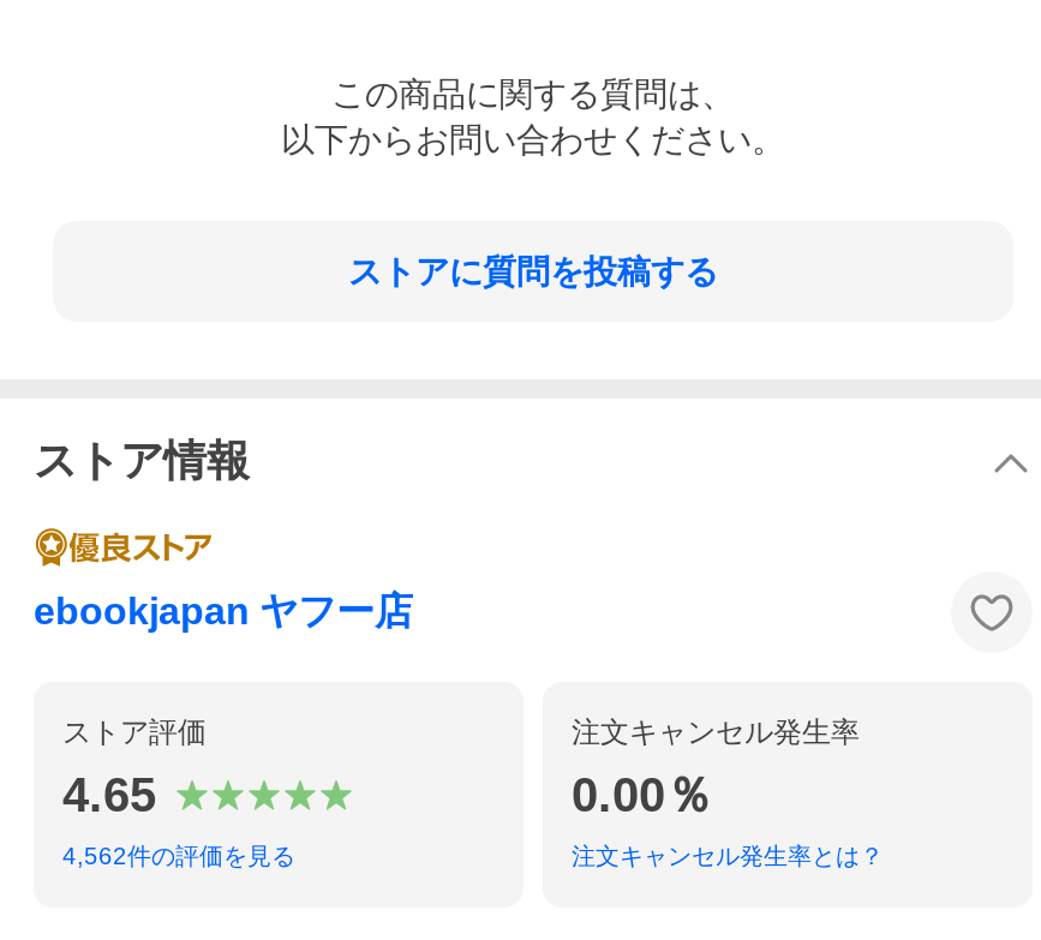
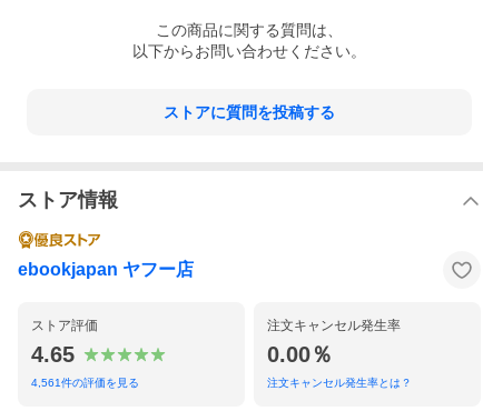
- 4,562件の評価を見る
+ 4,561件の評価を見る
